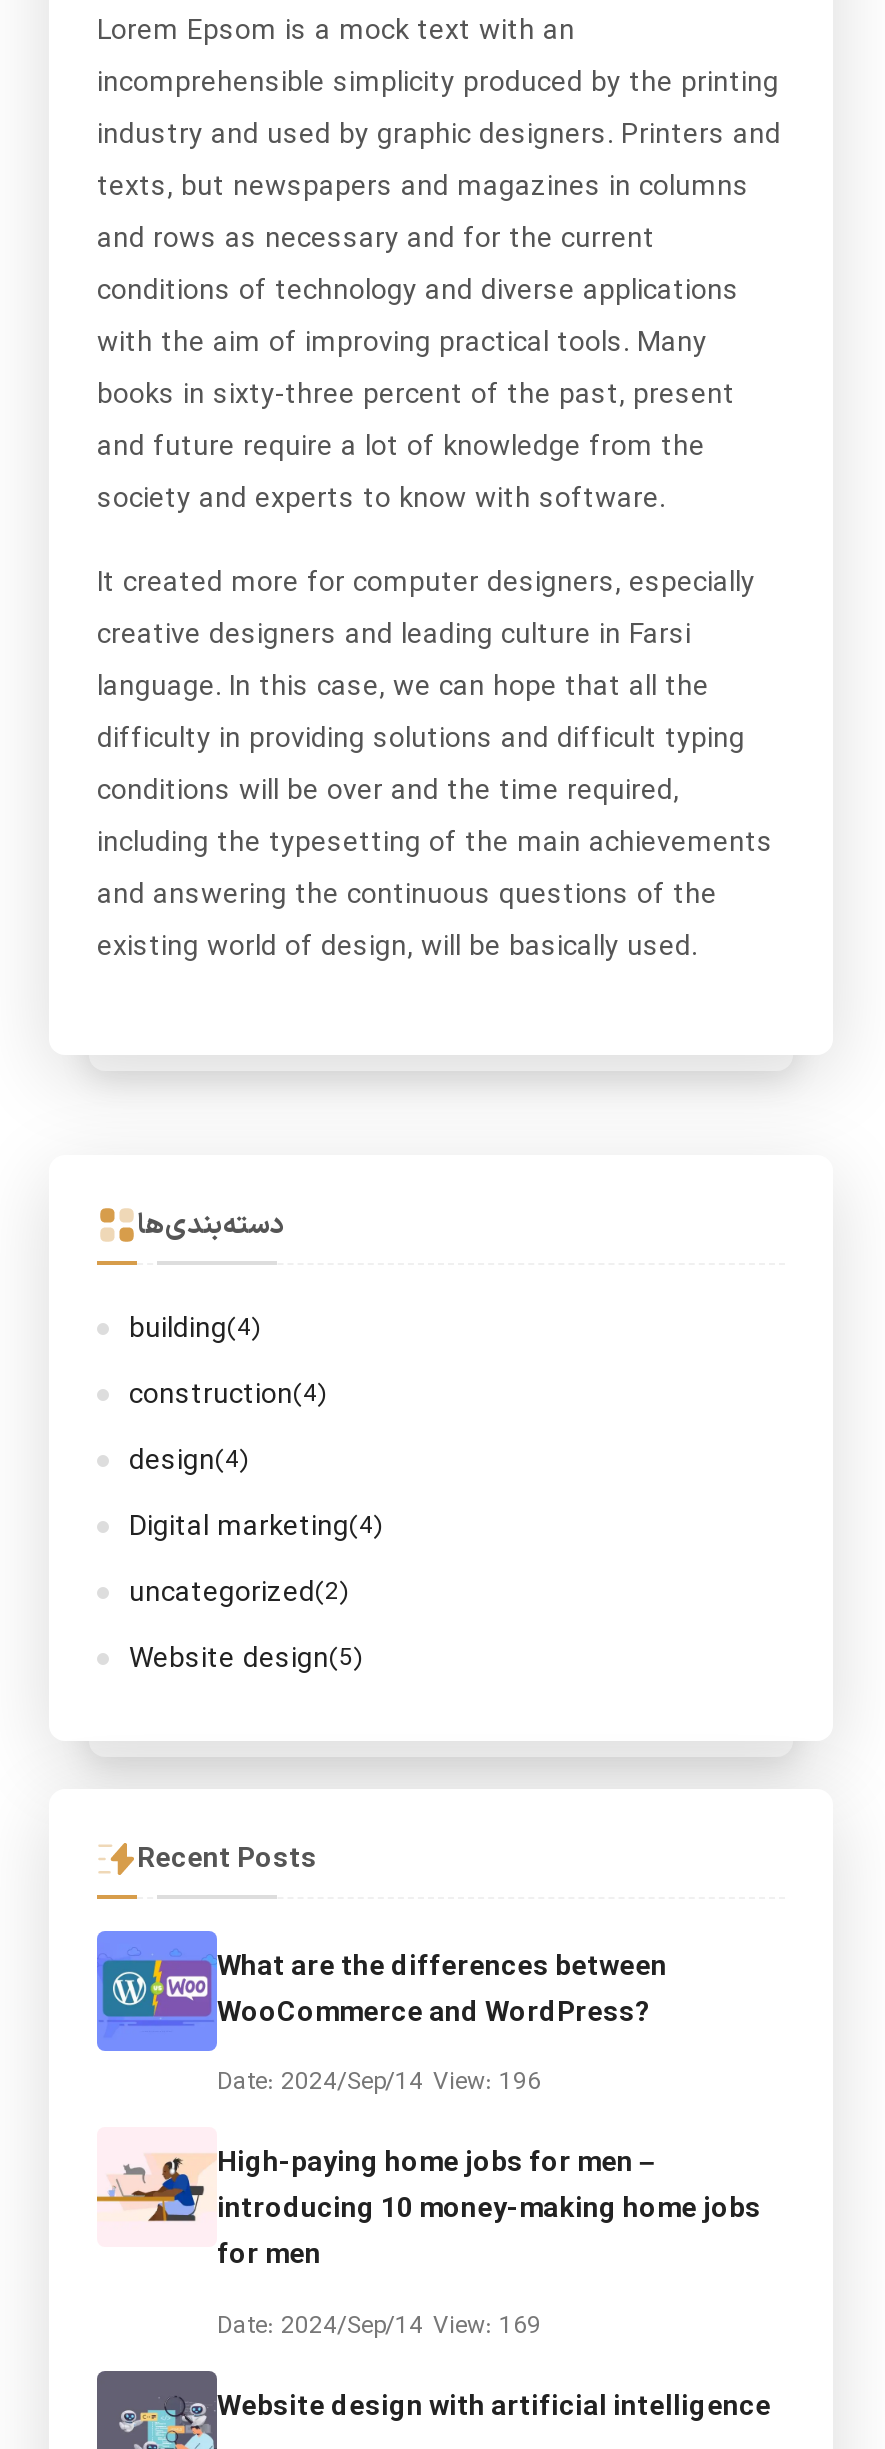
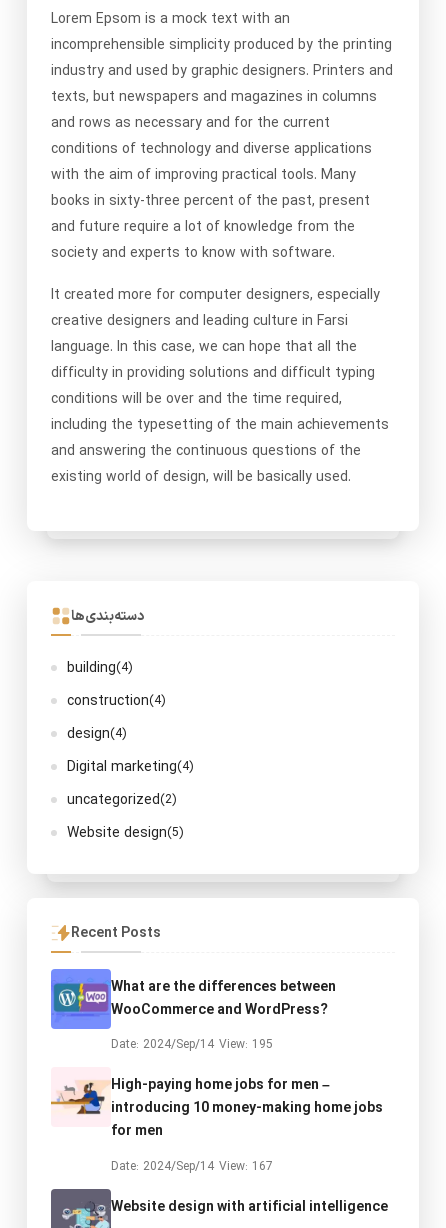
- Date: 2024/Sep/14 View: 196
+ Date: 2024/Sep/14 View: 195

- Date: 2024/Sep/14 View: 169
+ Date: 2024/Sep/14 View: 167
